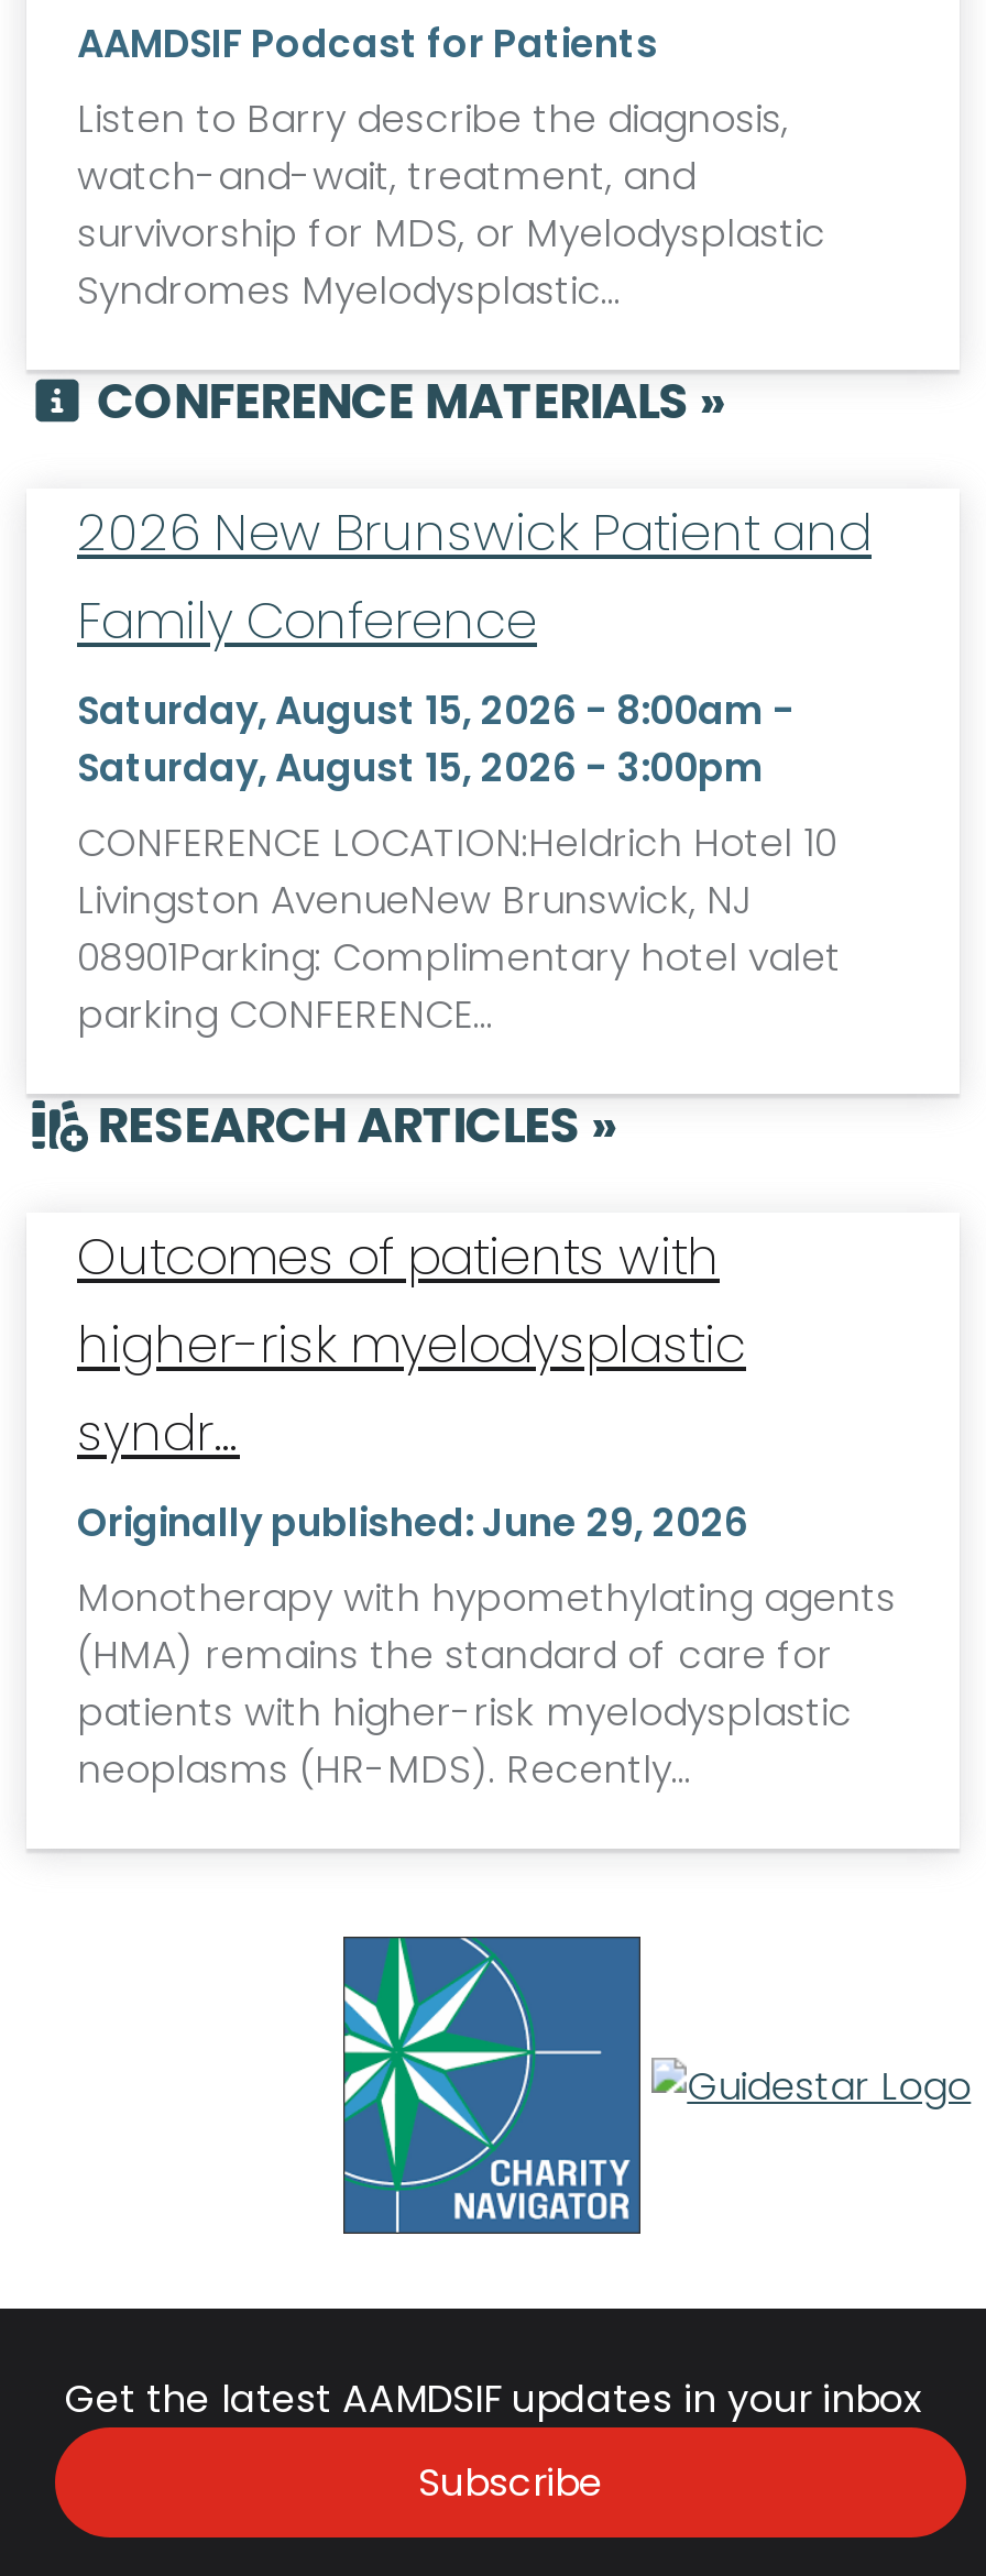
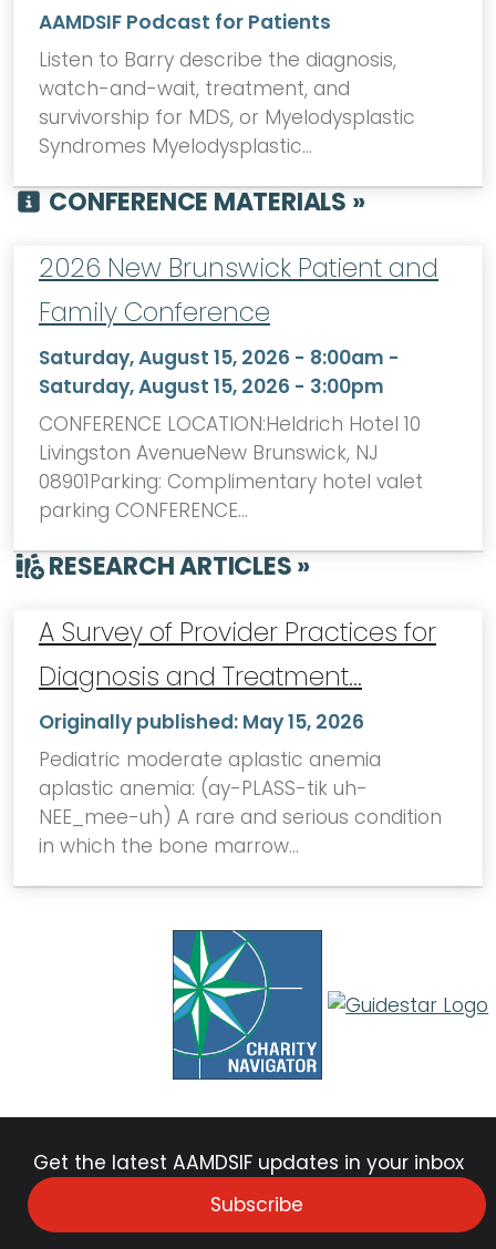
- Outcomes of patients with
- higher-risk myelodysplastic
- syndr…
- Originally published: June 29, 2026
- Monotherapy with hypomethylating agents
- (HMA) remains the standard of care for
- patients with higher-risk myelodysplastic
- neoplasms (HR-MDS). Recently…
+ A Survey of Provider Practices for
+ Diagnosis and Treatment…
+ Originally published: May 15, 2026
+ Pediatric moderate aplastic anemia
+ aplastic anemia: (ay-PLASS-tik uh-
+ NEE_mee-uh) A rare and serious condition
+ in which the bone marrow…
